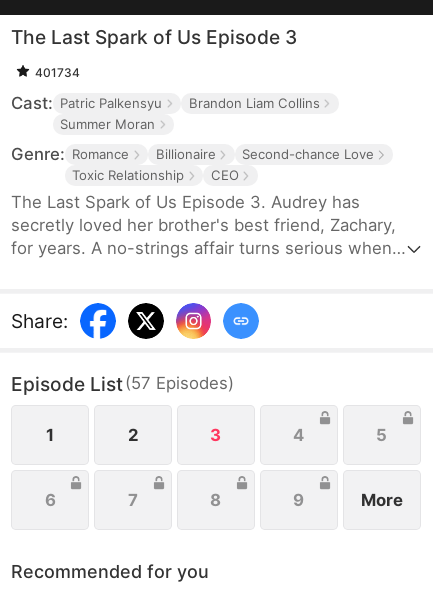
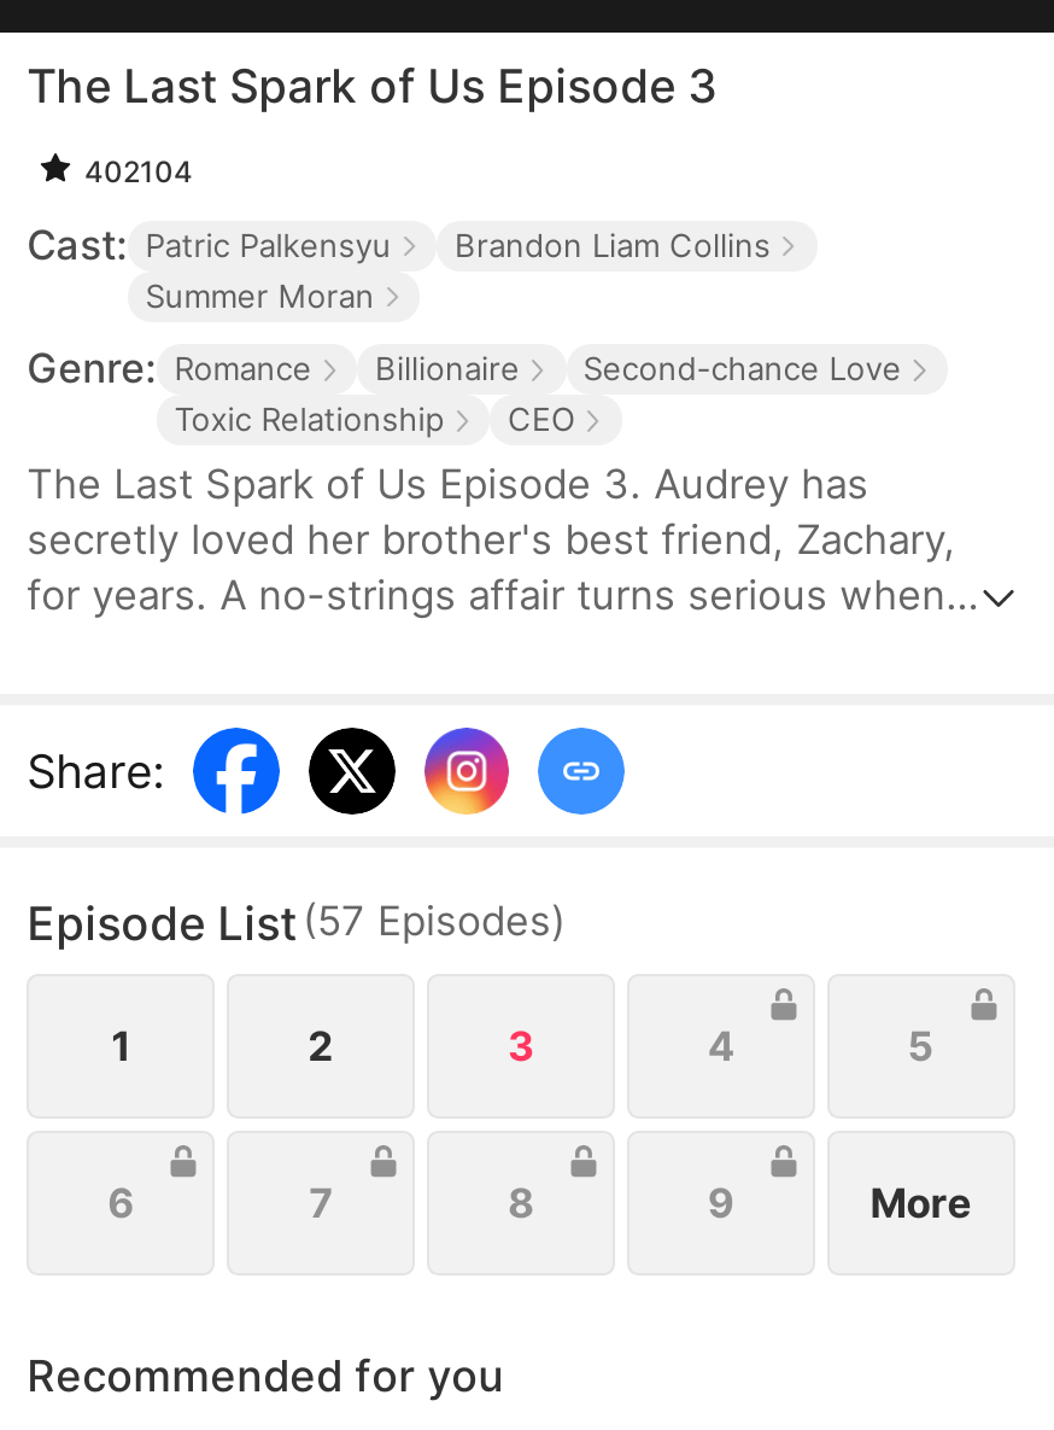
- 401734
+ 402104
